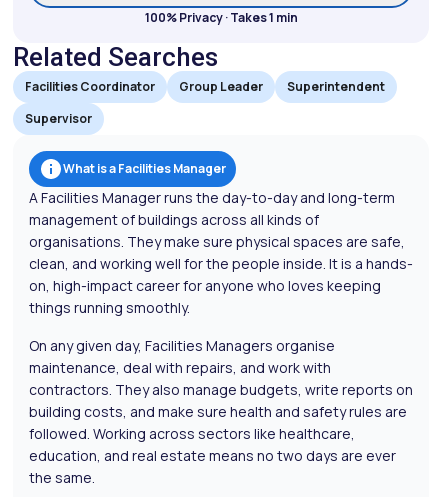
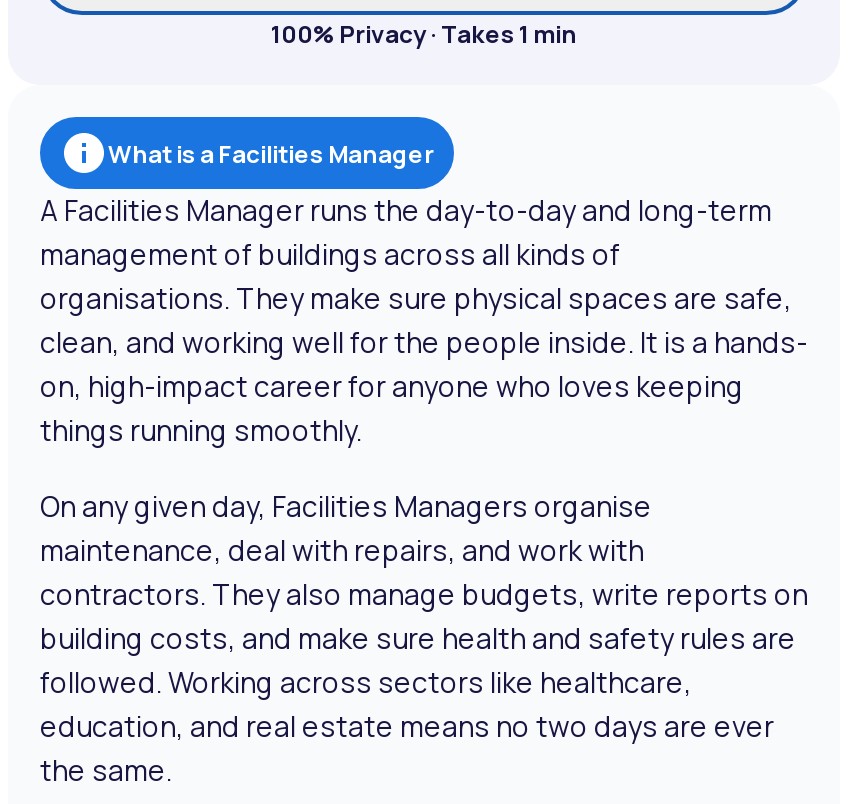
- Related Searches
- Facilities Coordinator
- Group Leader
- Superintendent
- Supervisor
